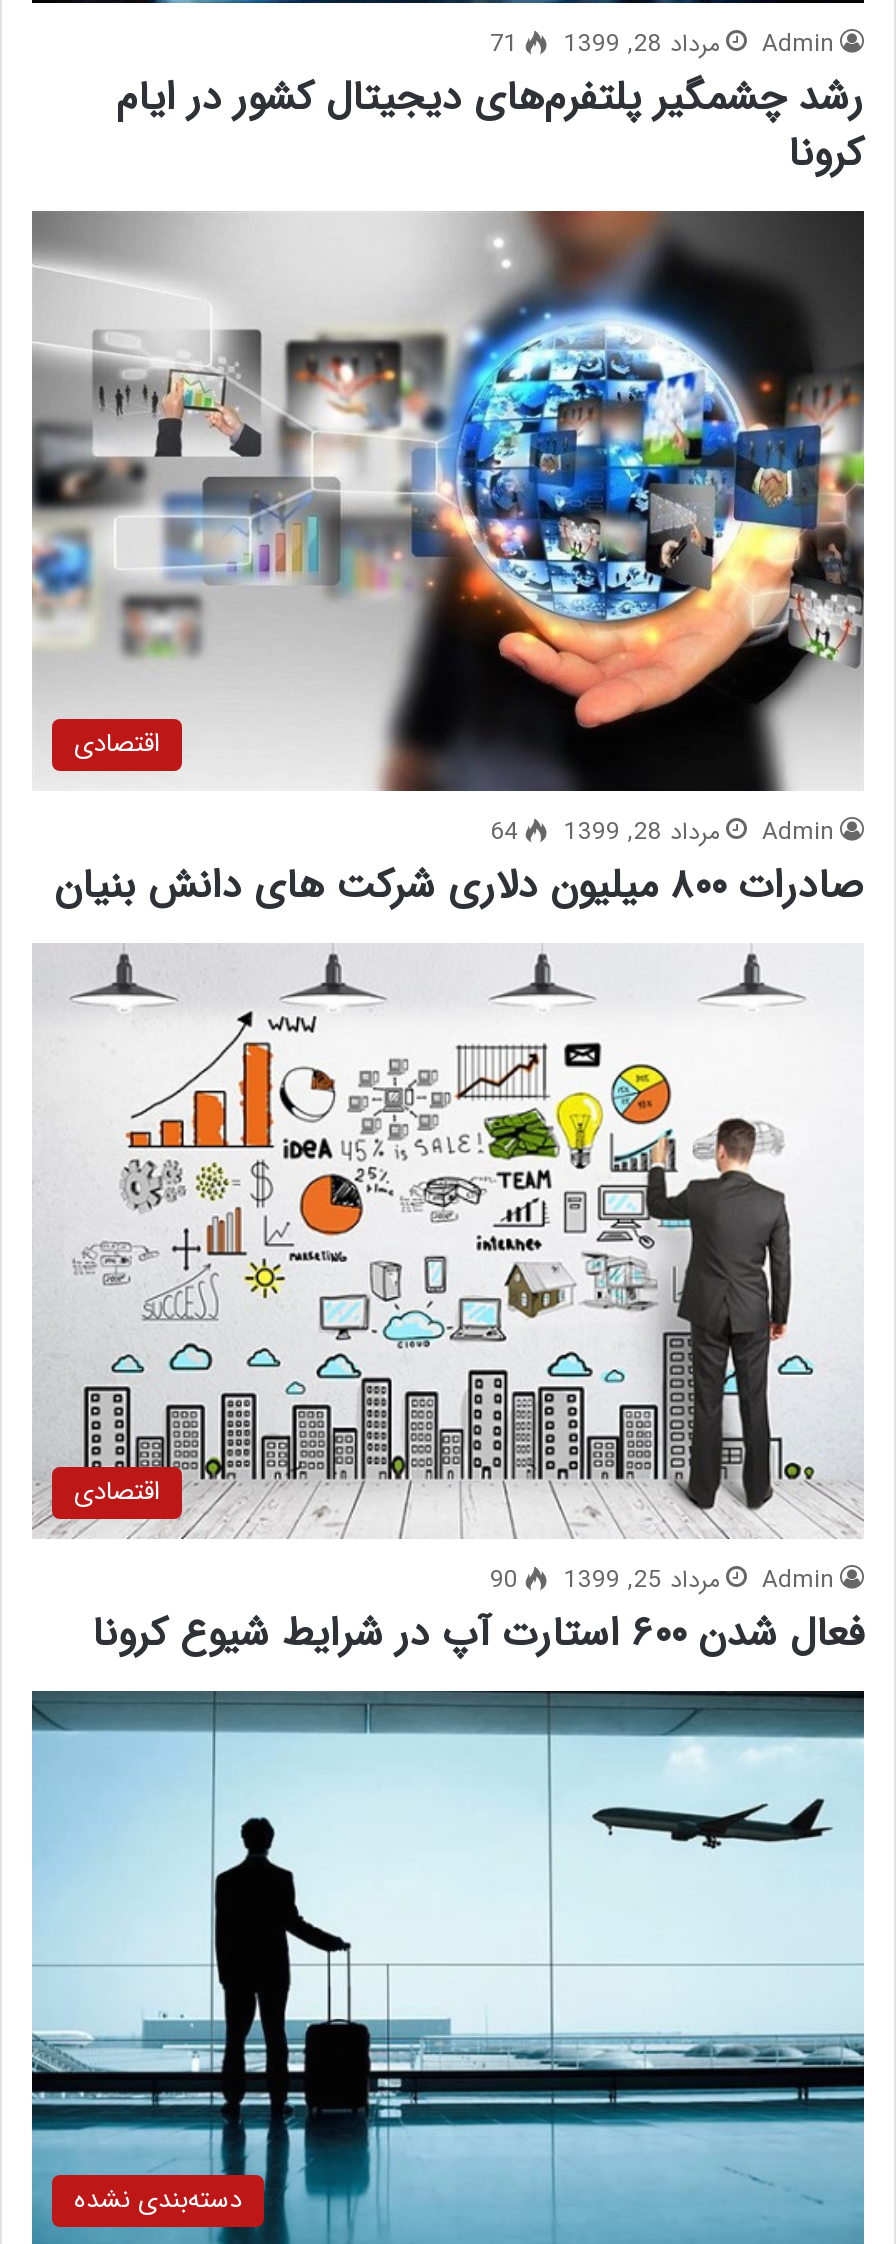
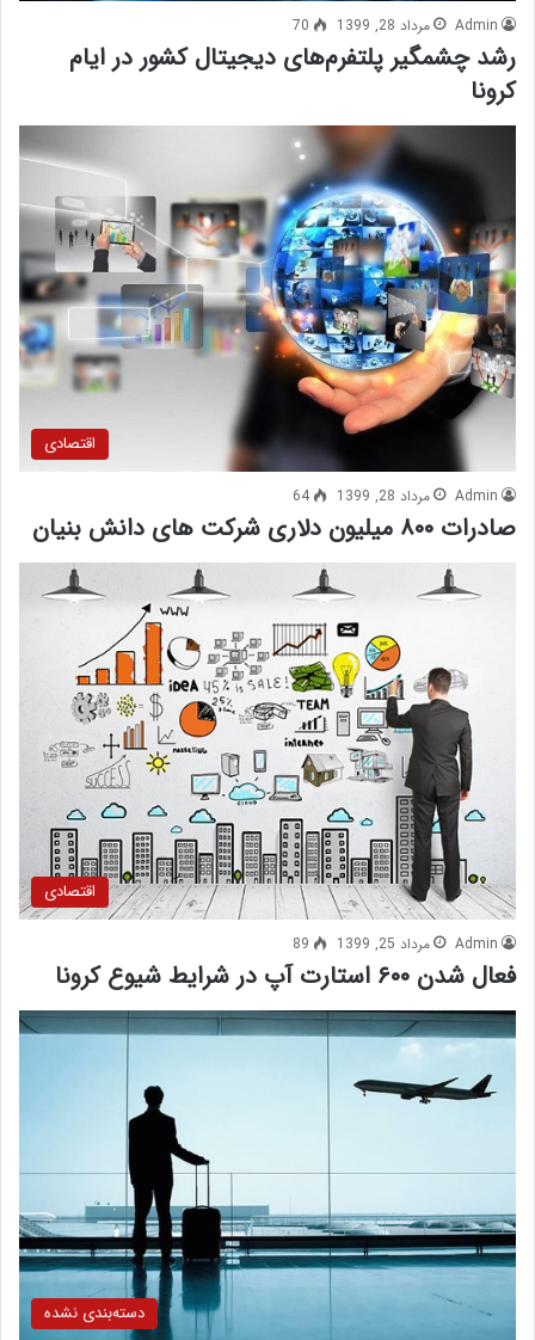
- 71
+ 70

- 90
+ 89
